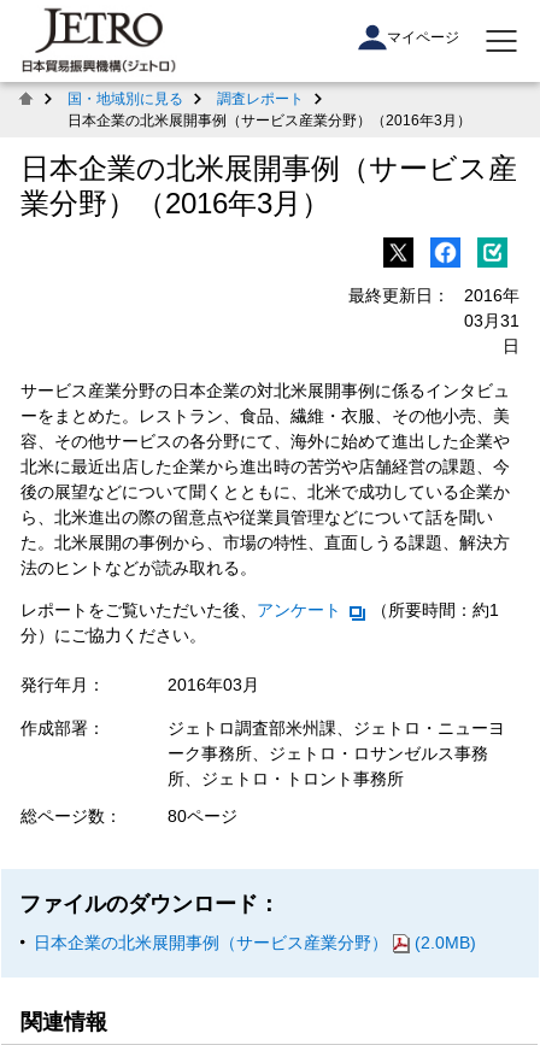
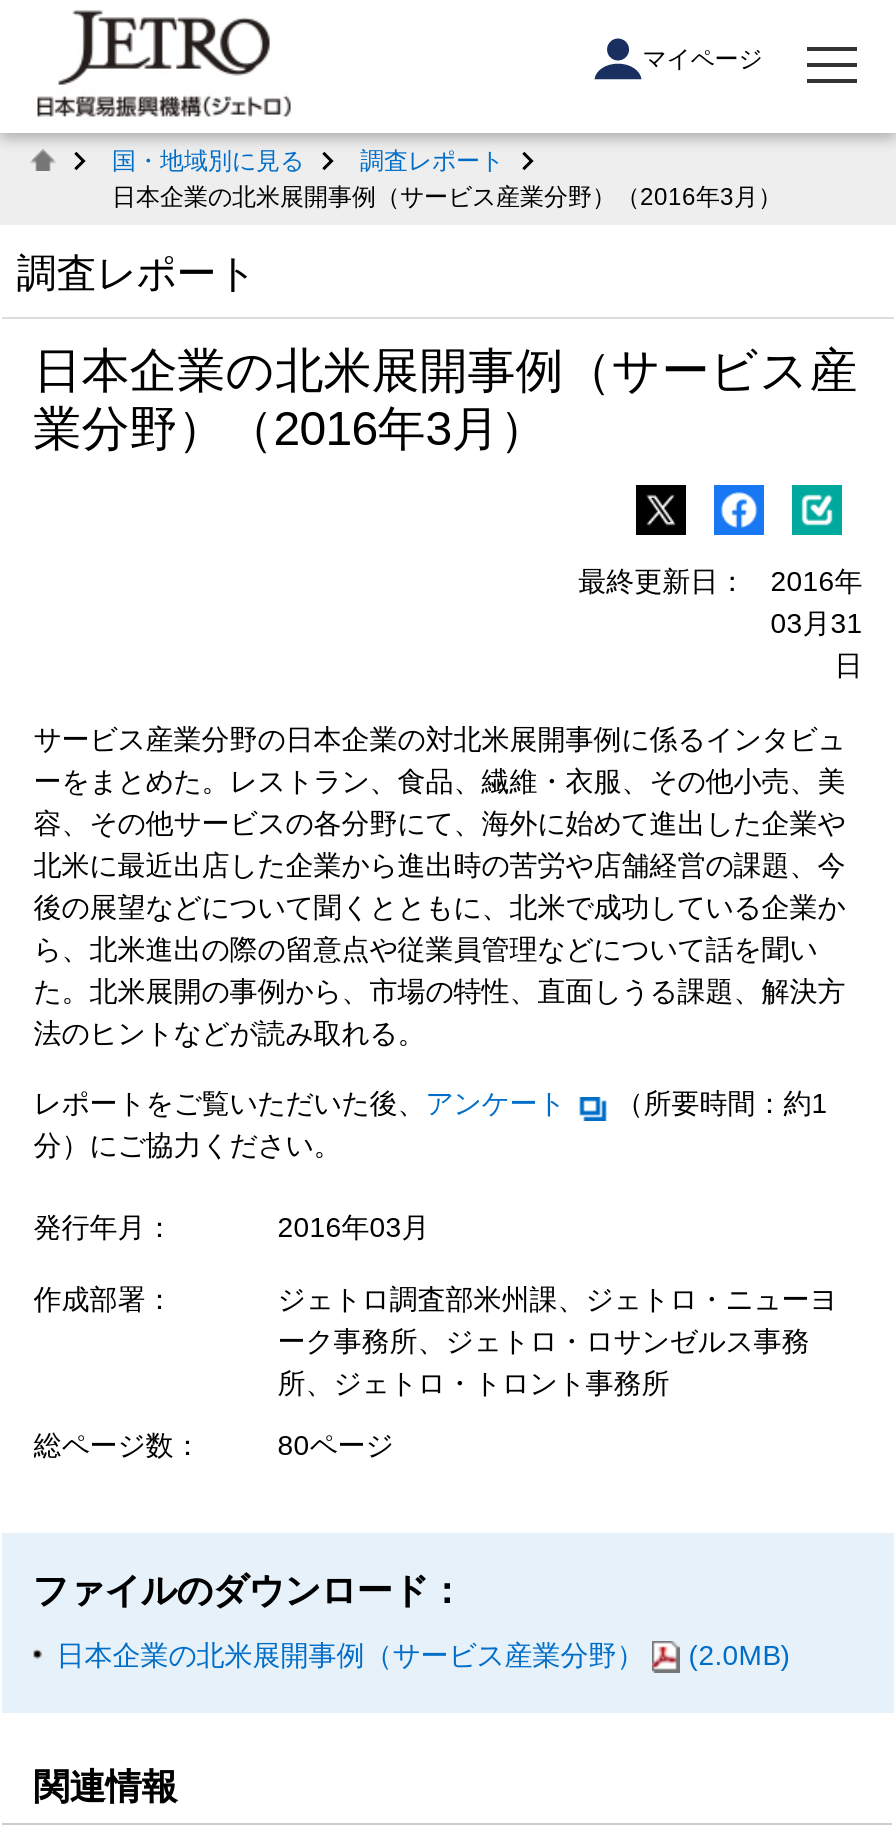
+ 調査レポート
